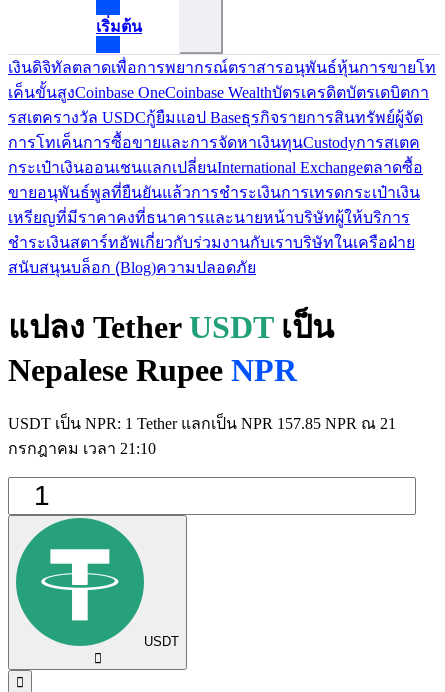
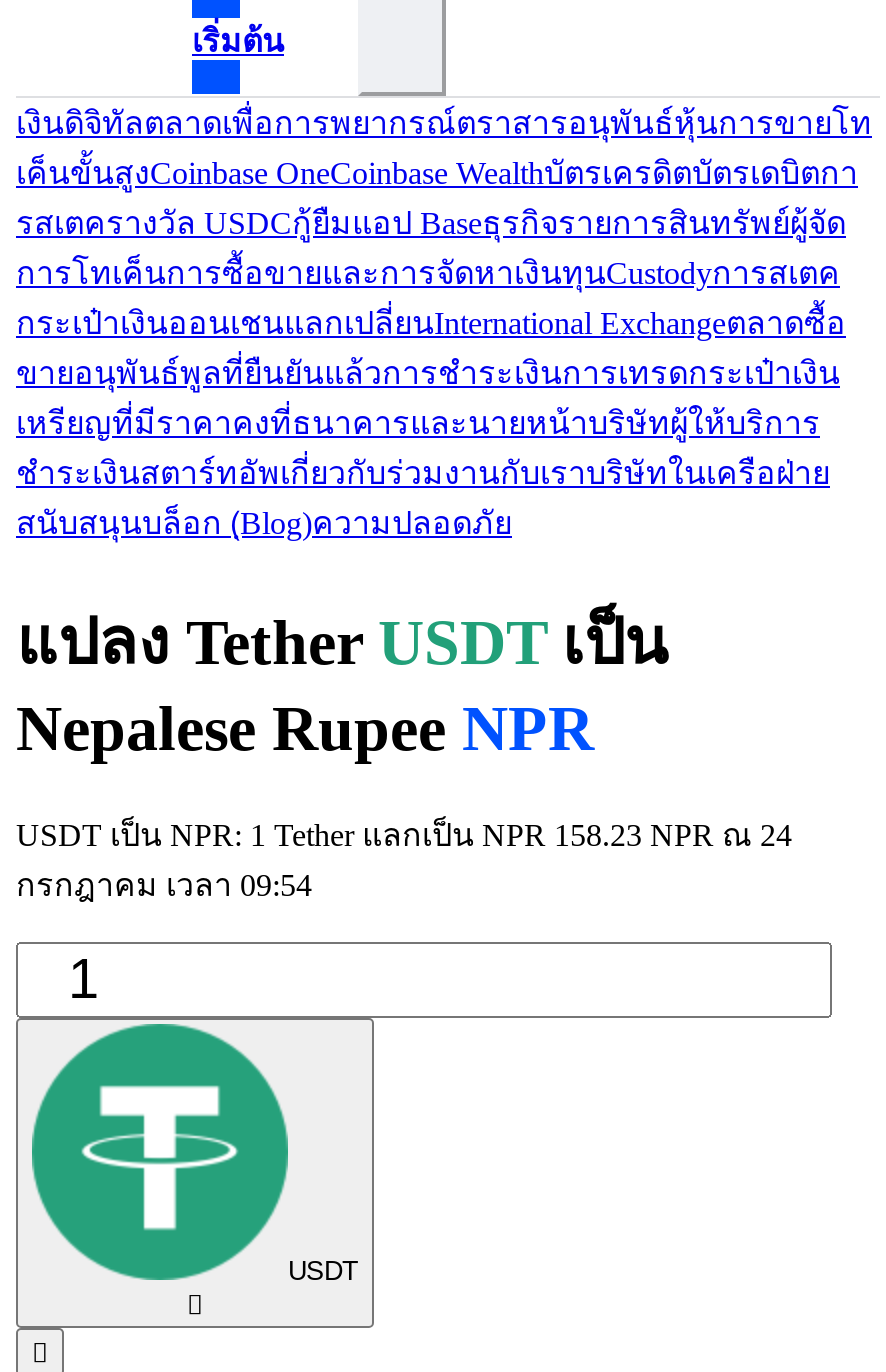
- USDT เป็น NPR: 1 Tether แลกเป็น NPR 157.85 NPR ณ 21
+ USDT เป็น NPR: 1 Tether แลกเป็น NPR 158.23 NPR ณ 24

- กรกฎาคม เวลา 21:10
+ กรกฎาคม เวลา 09:54
